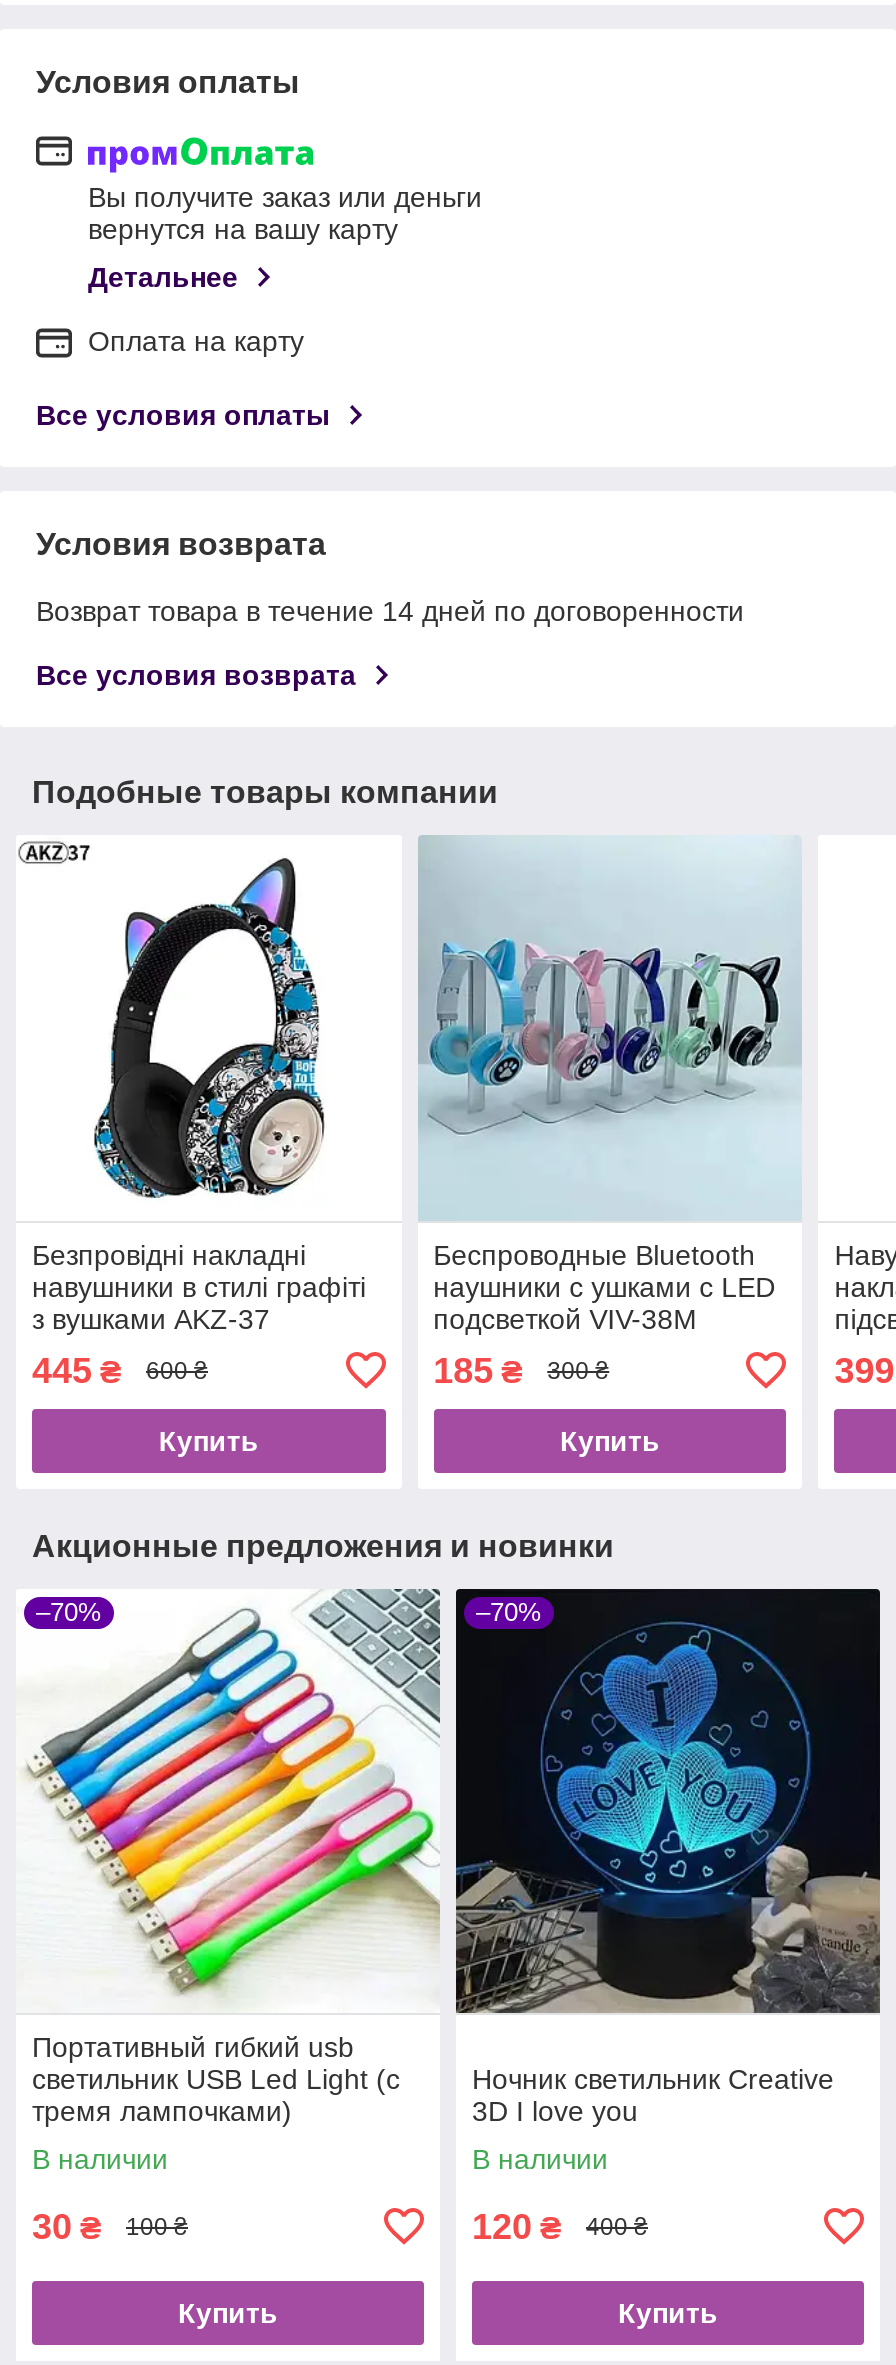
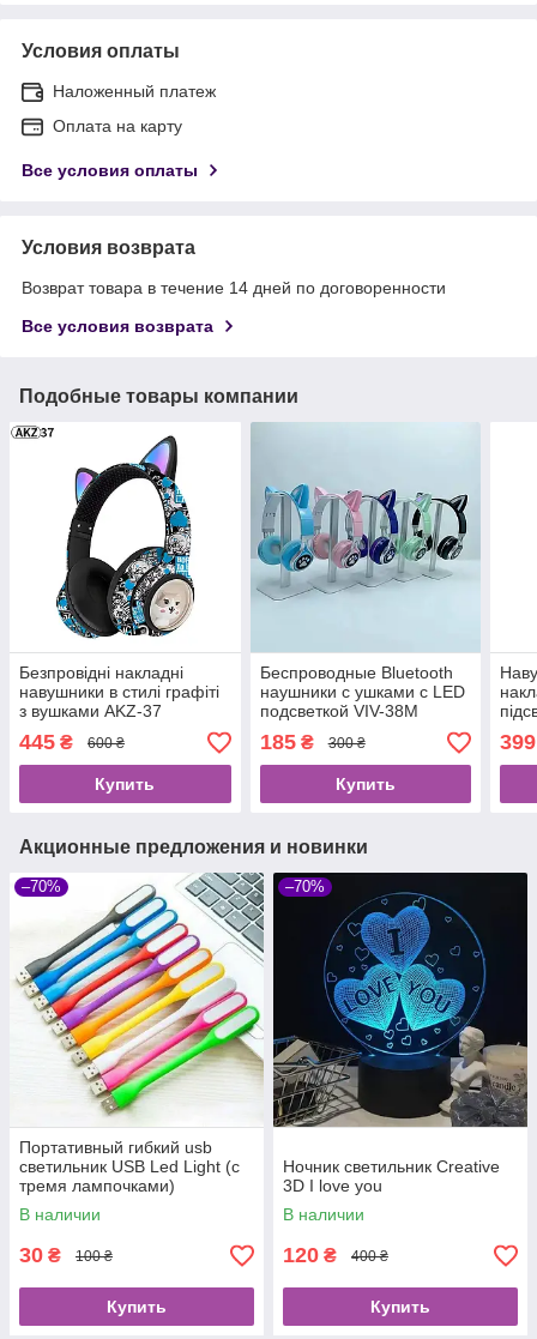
- Вы получите заказ или деньги
- вернутся на вашу карту
- Детальнее
+ Наложенный платеж
